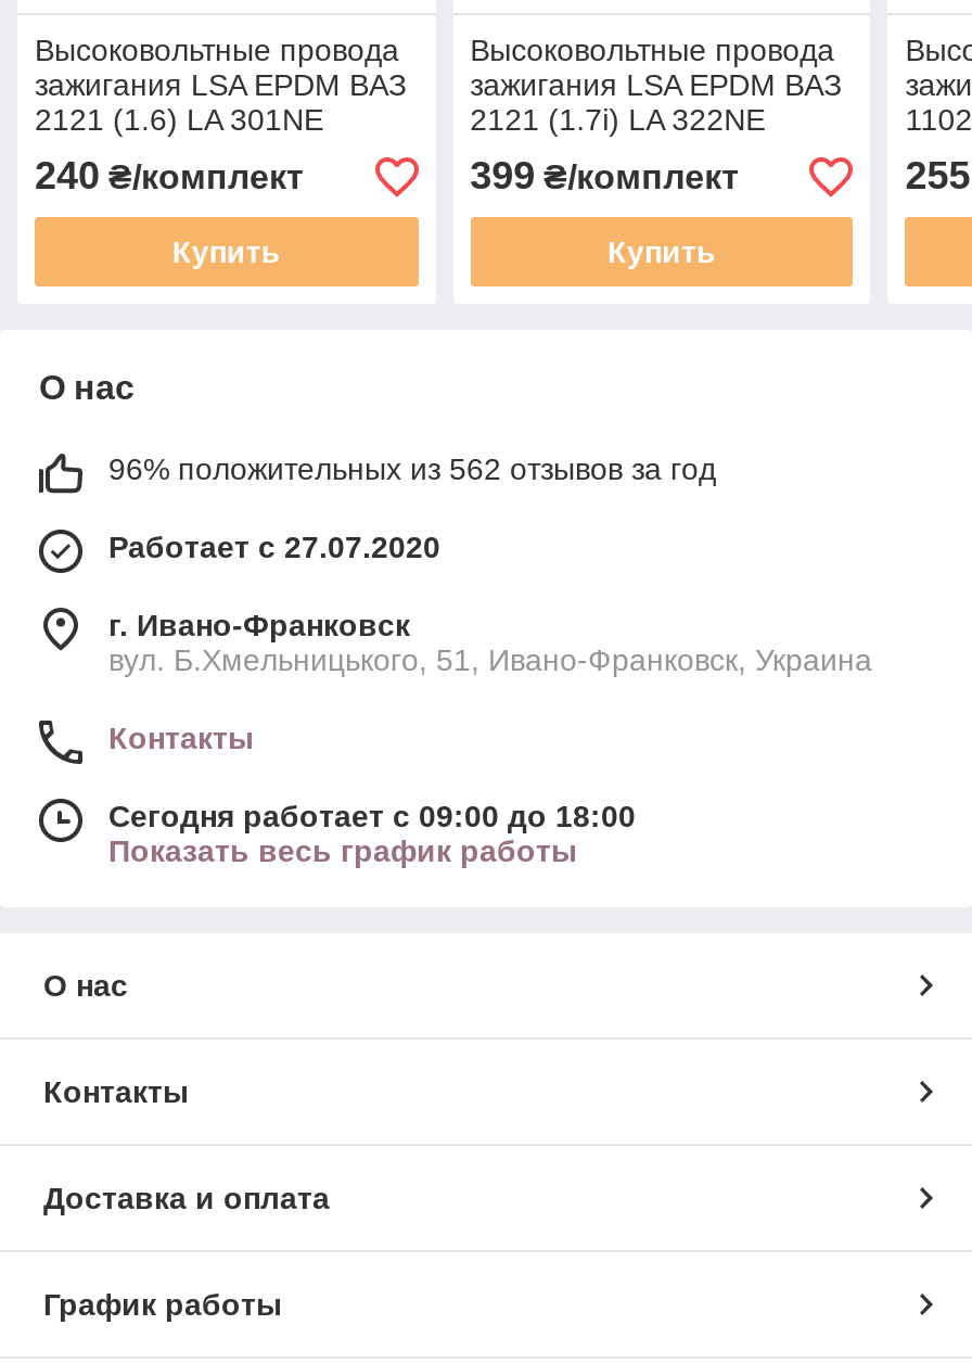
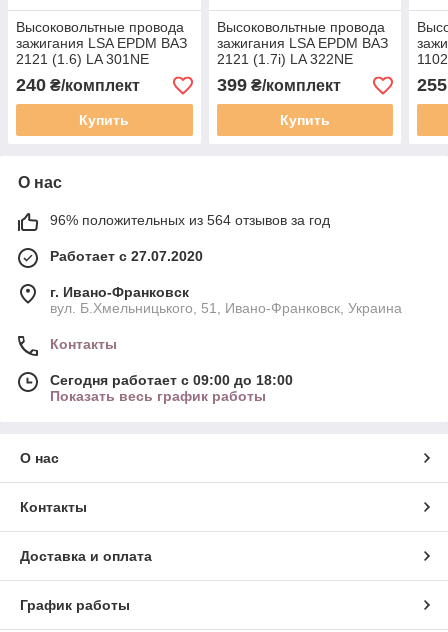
- 96% положительных из 562 отзывов за год
+ 96% положительных из 564 отзывов за год
